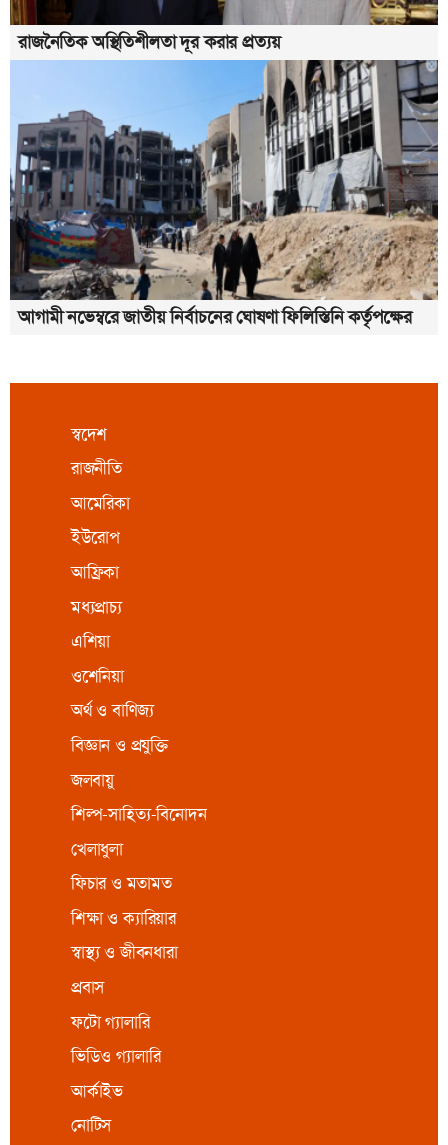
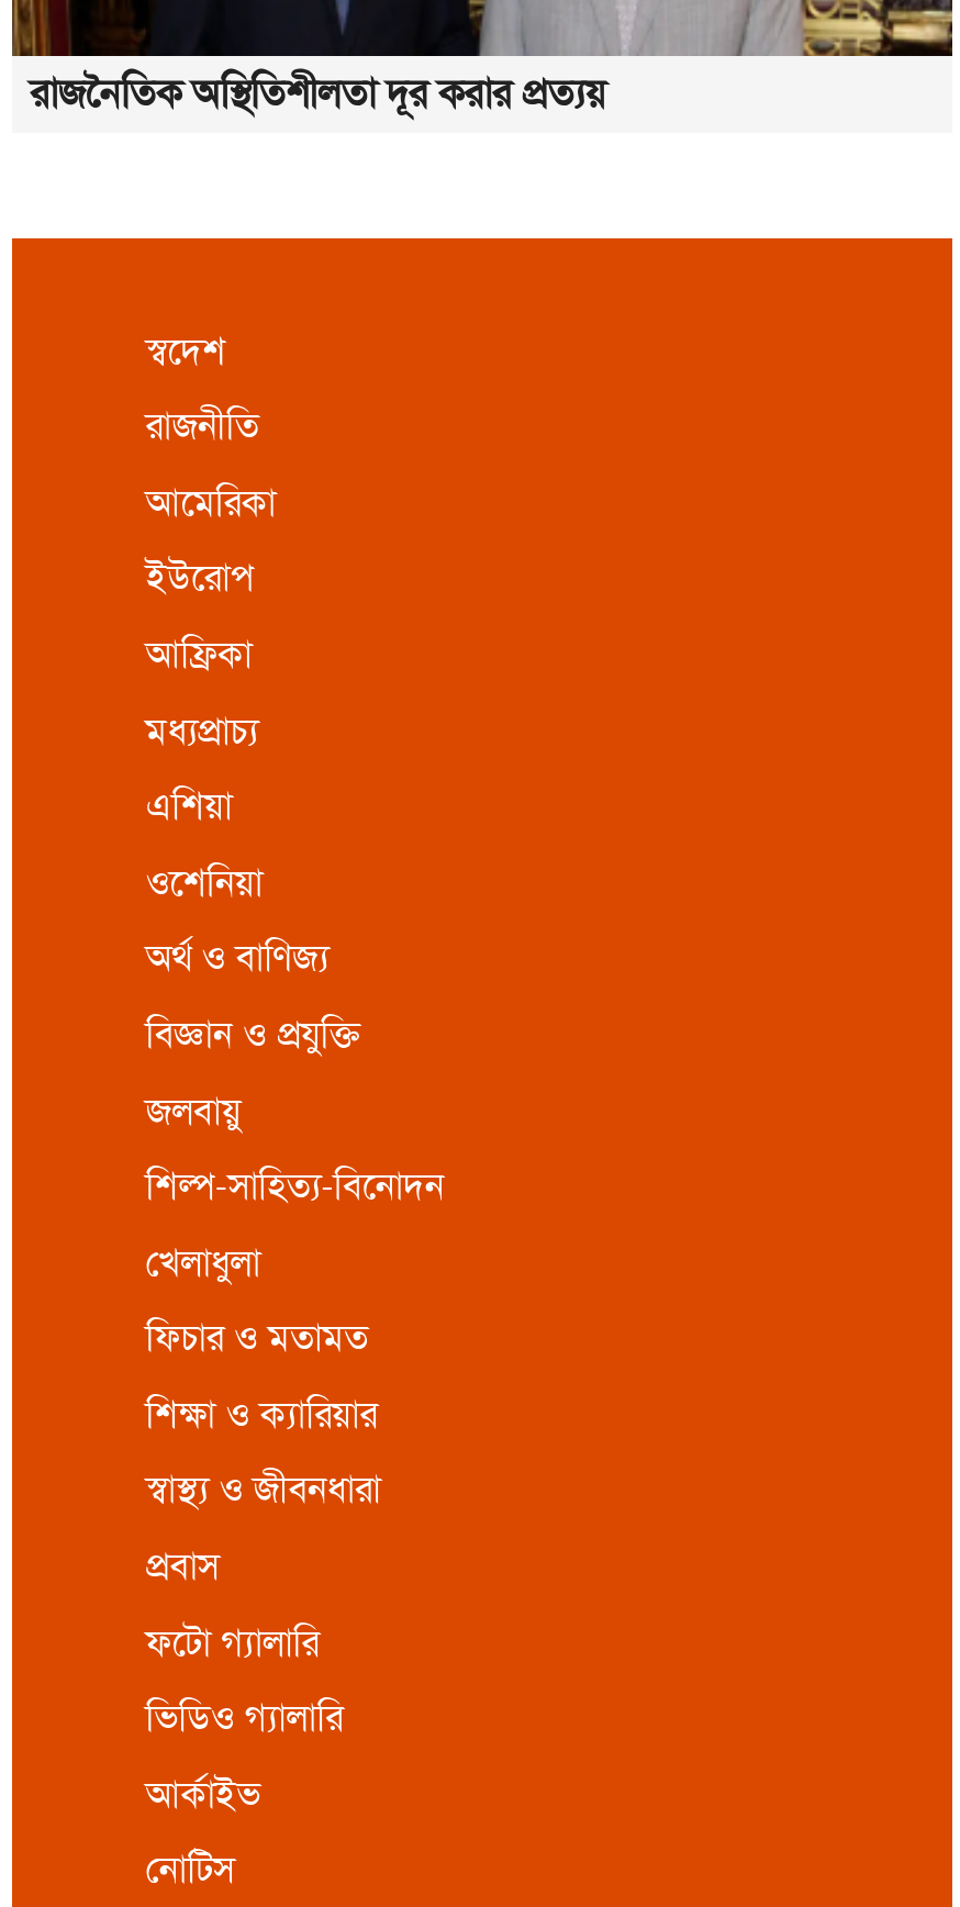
- [image]
- আগামী নভেম্বরে জাতীয় নির্বাচনের ঘোষণা ফিলিস্তিনি কর্তৃপক্ষের
